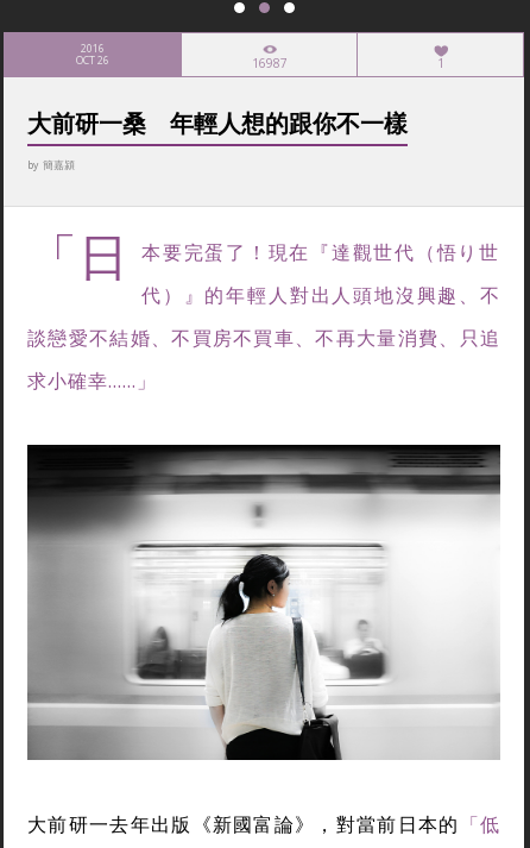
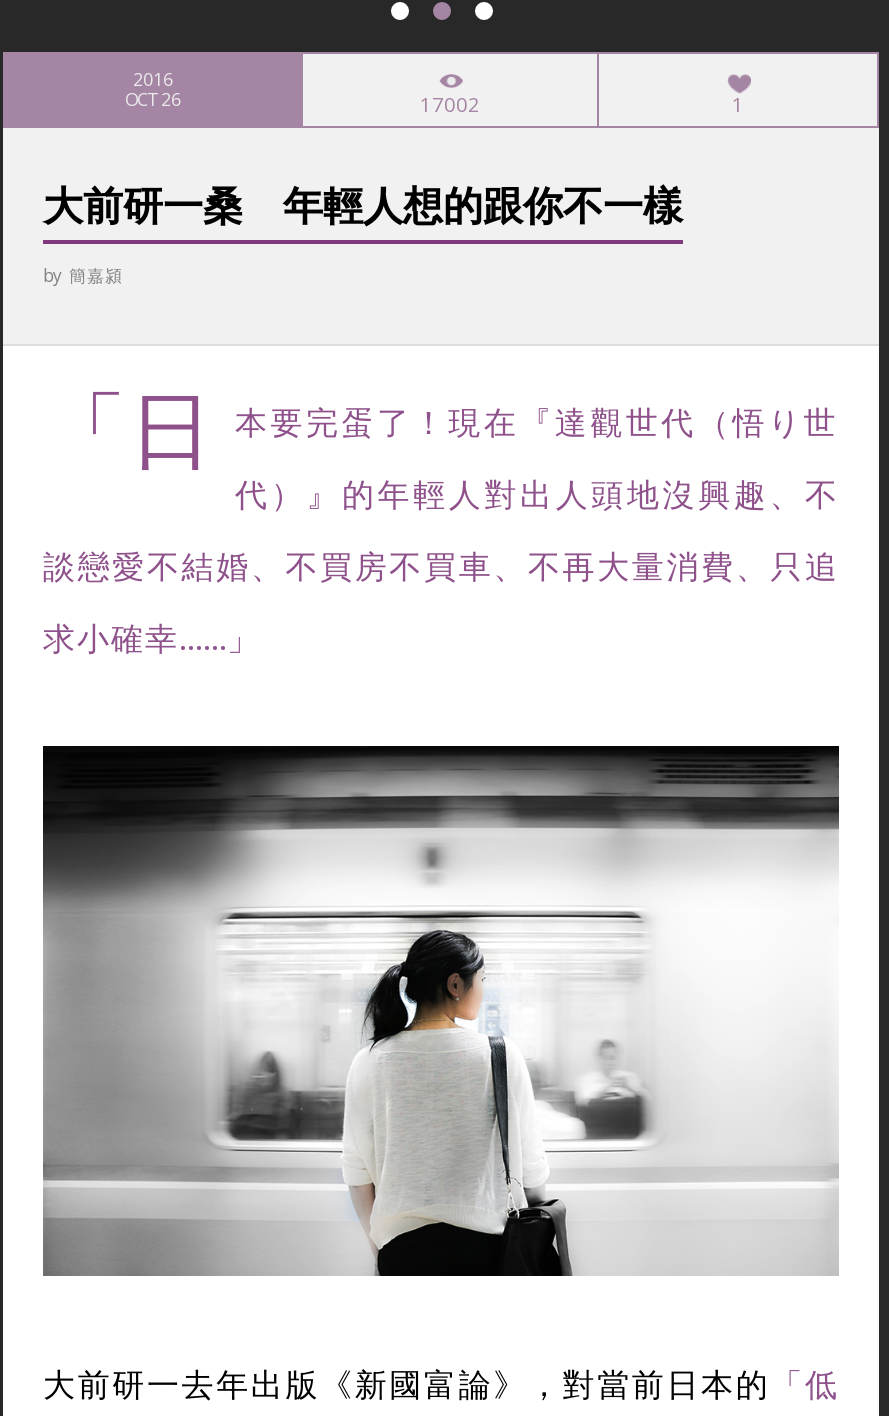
- 16987
+ 17002
